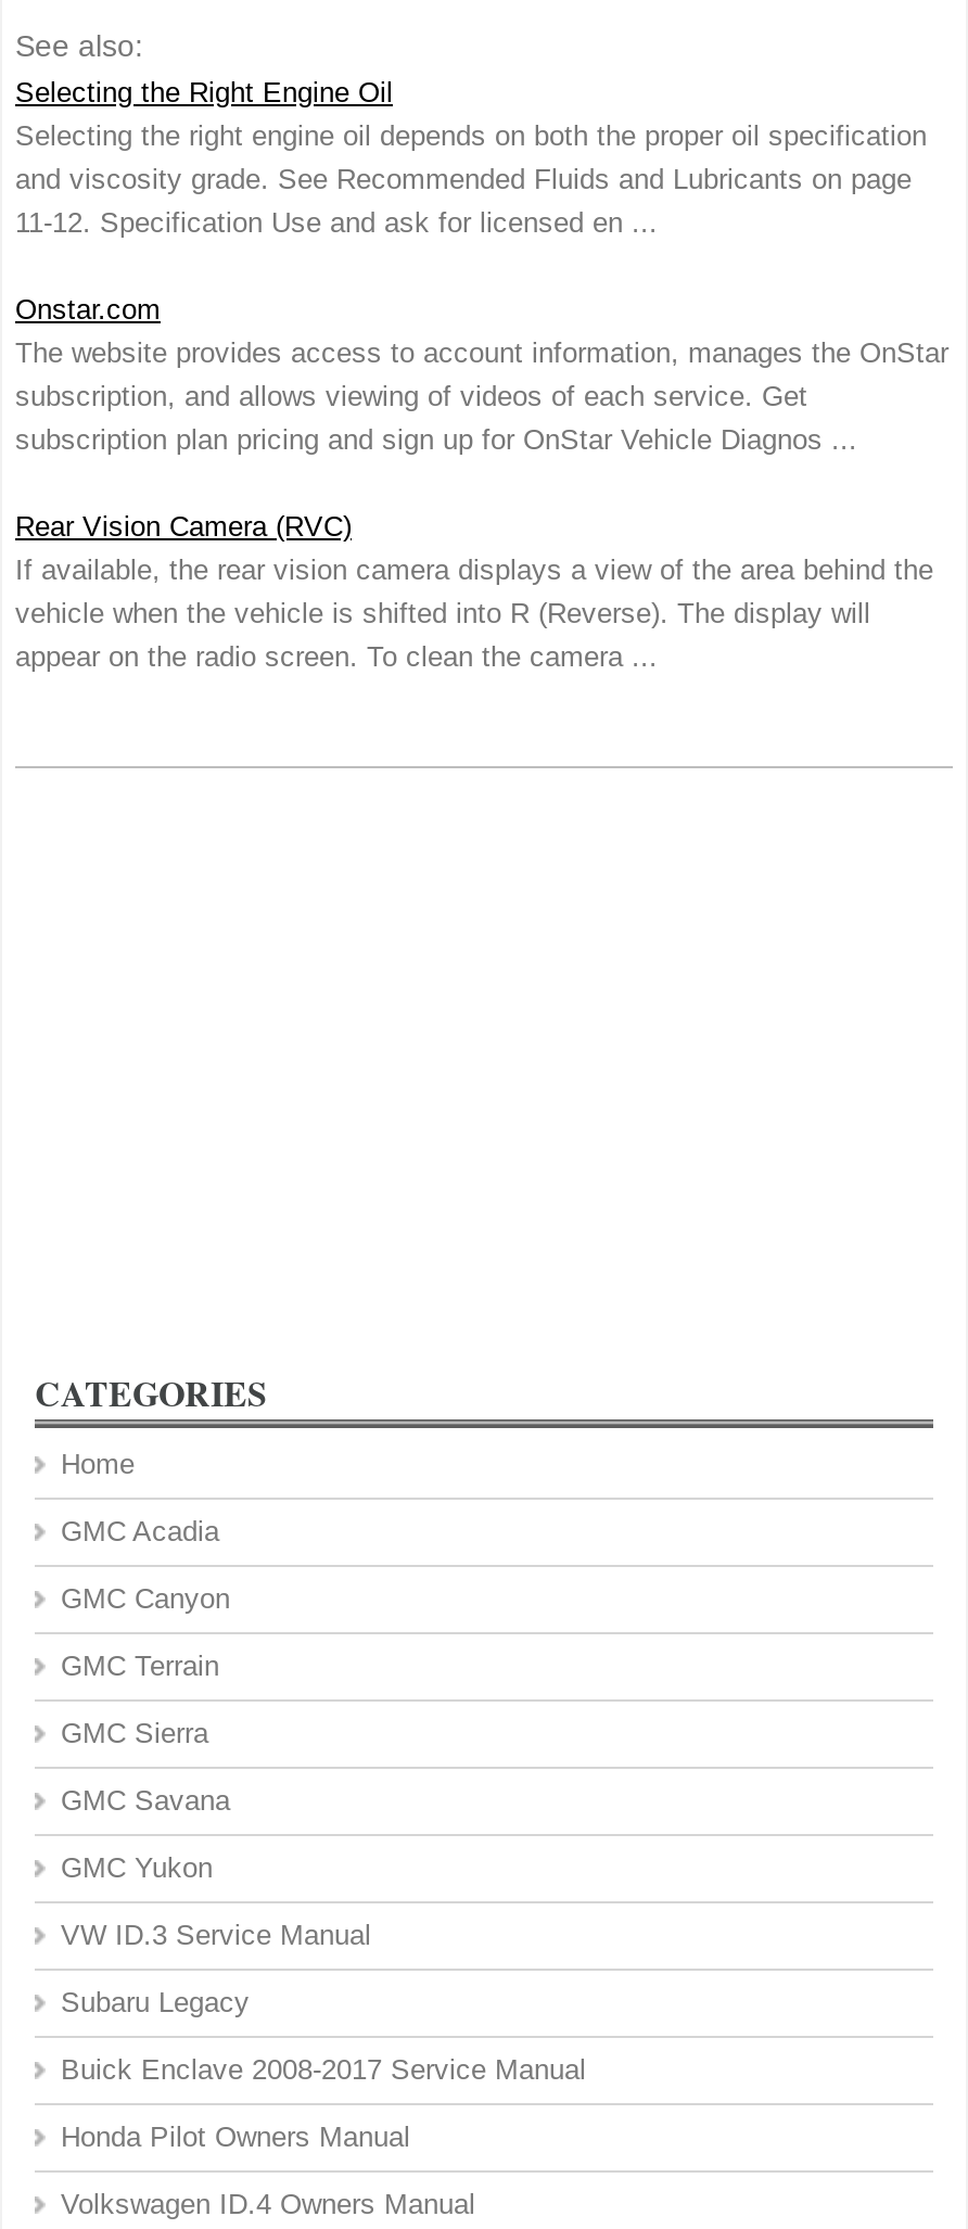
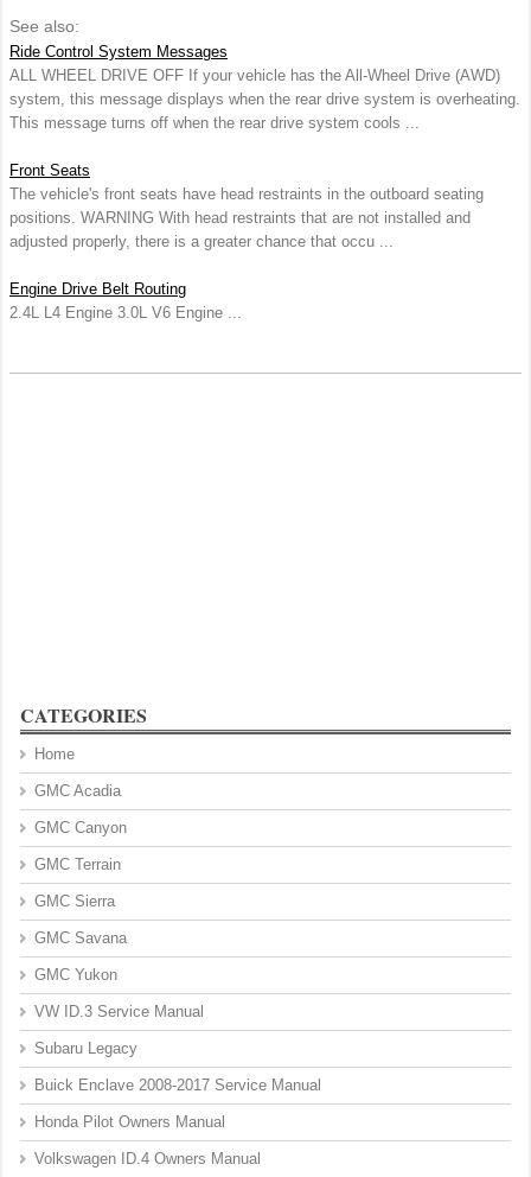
- Selecting the Right Engine Oil
- Selecting the right engine oil depends on both the proper oil specification
- and viscosity grade. See Recommended Fluids and Lubricants on page
- 11‑12. Specification Use and ask for licensed en ...
+ Ride Control System Messages
+ ALL WHEEL DRIVE OFF If your vehicle has the All-Wheel Drive (AWD)
+ system, this message displays when the rear drive system is overheating.
+ This message turns off when the rear drive system cools ...

- Onstar.com
- The website provides access to account information, manages the OnStar
- subscription, and allows viewing of videos of each service. Get
- subscription plan pricing and sign up for OnStar Vehicle Diagnos ...
+ Front Seats
+ The vehicle's front seats have head restraints in the outboard seating
+ positions. WARNING With head restraints that are not installed and
+ adjusted properly, there is a greater chance that occu ...

- Rear Vision Camera (RVC)
- If available, the rear vision camera displays a view of the area behind the
- vehicle when the vehicle is shifted into R (Reverse). The display will
- appear on the radio screen. To clean the camera ...
+ Engine Drive Belt Routing
+ 2.4L L4 Engine 3.0L V6 Engine ...
